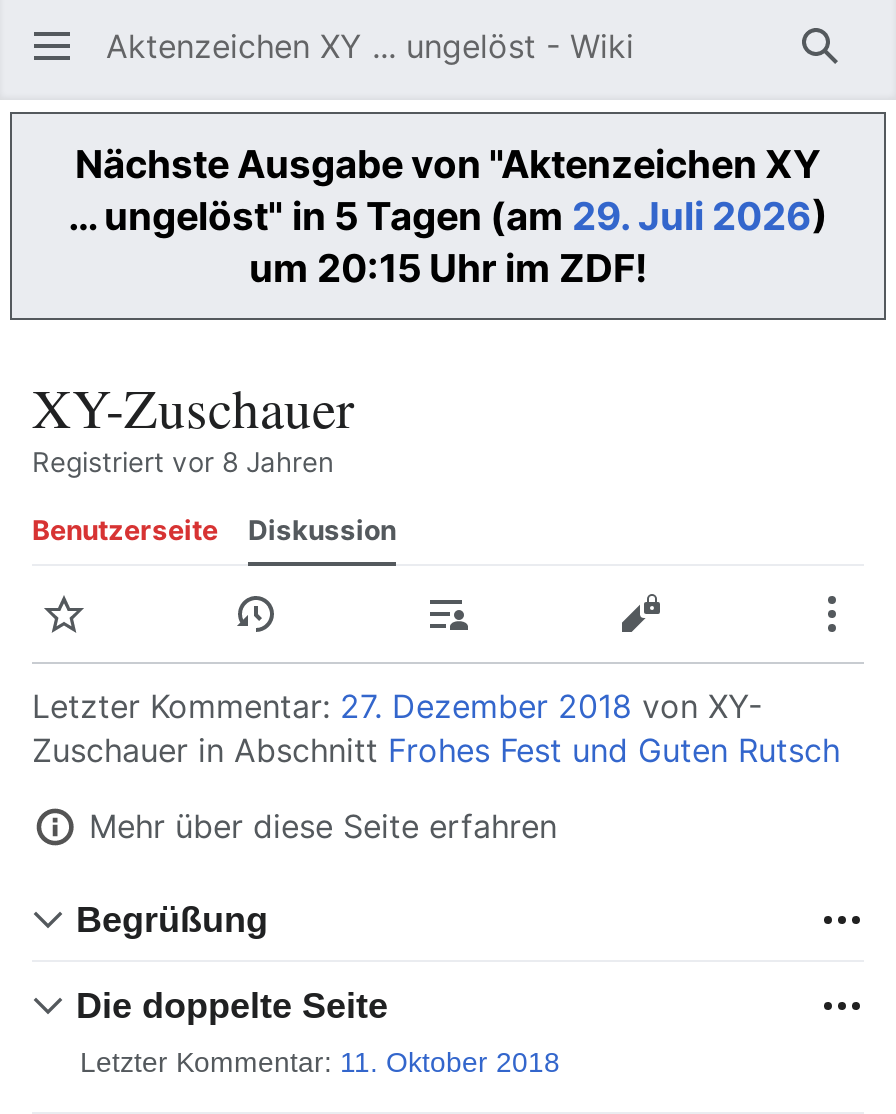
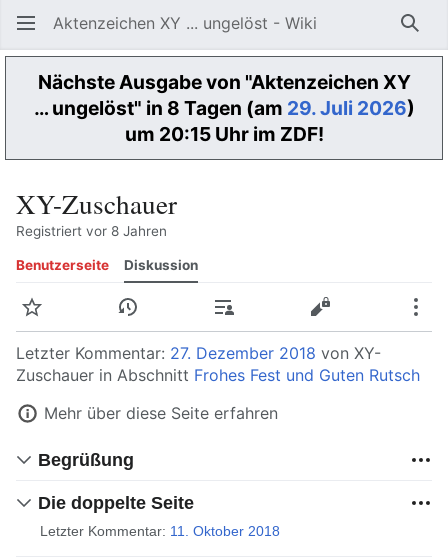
- … ungelöst" in 5 Tagen (am 29. Juli 2026)
+ … ungelöst" in 8 Tagen (am 29. Juli 2026)
